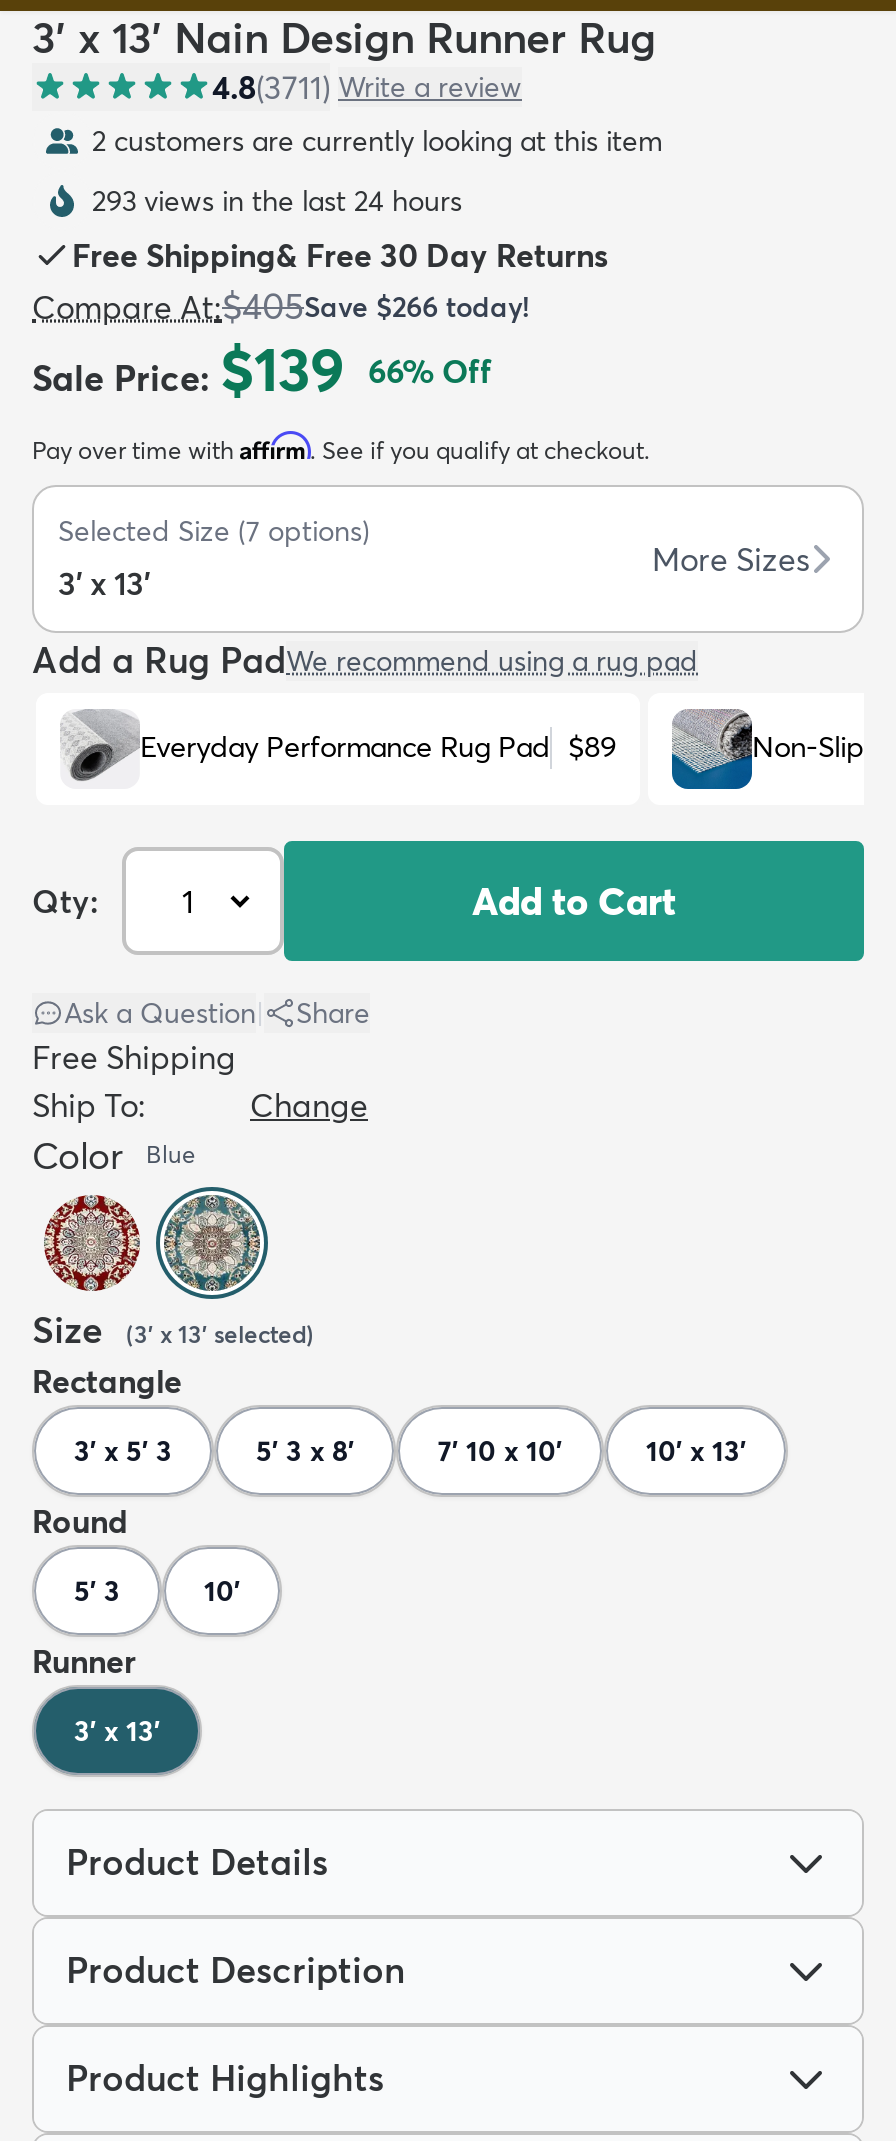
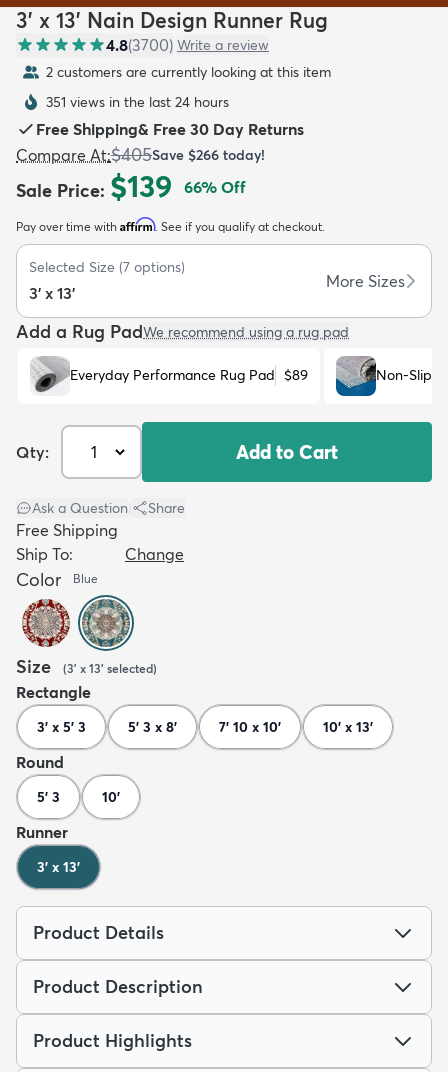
- 4.8(3711) Write a review
+ 4.8(3700) Write a review

- 293 views in the last 24 hours
+ 351 views in the last 24 hours
